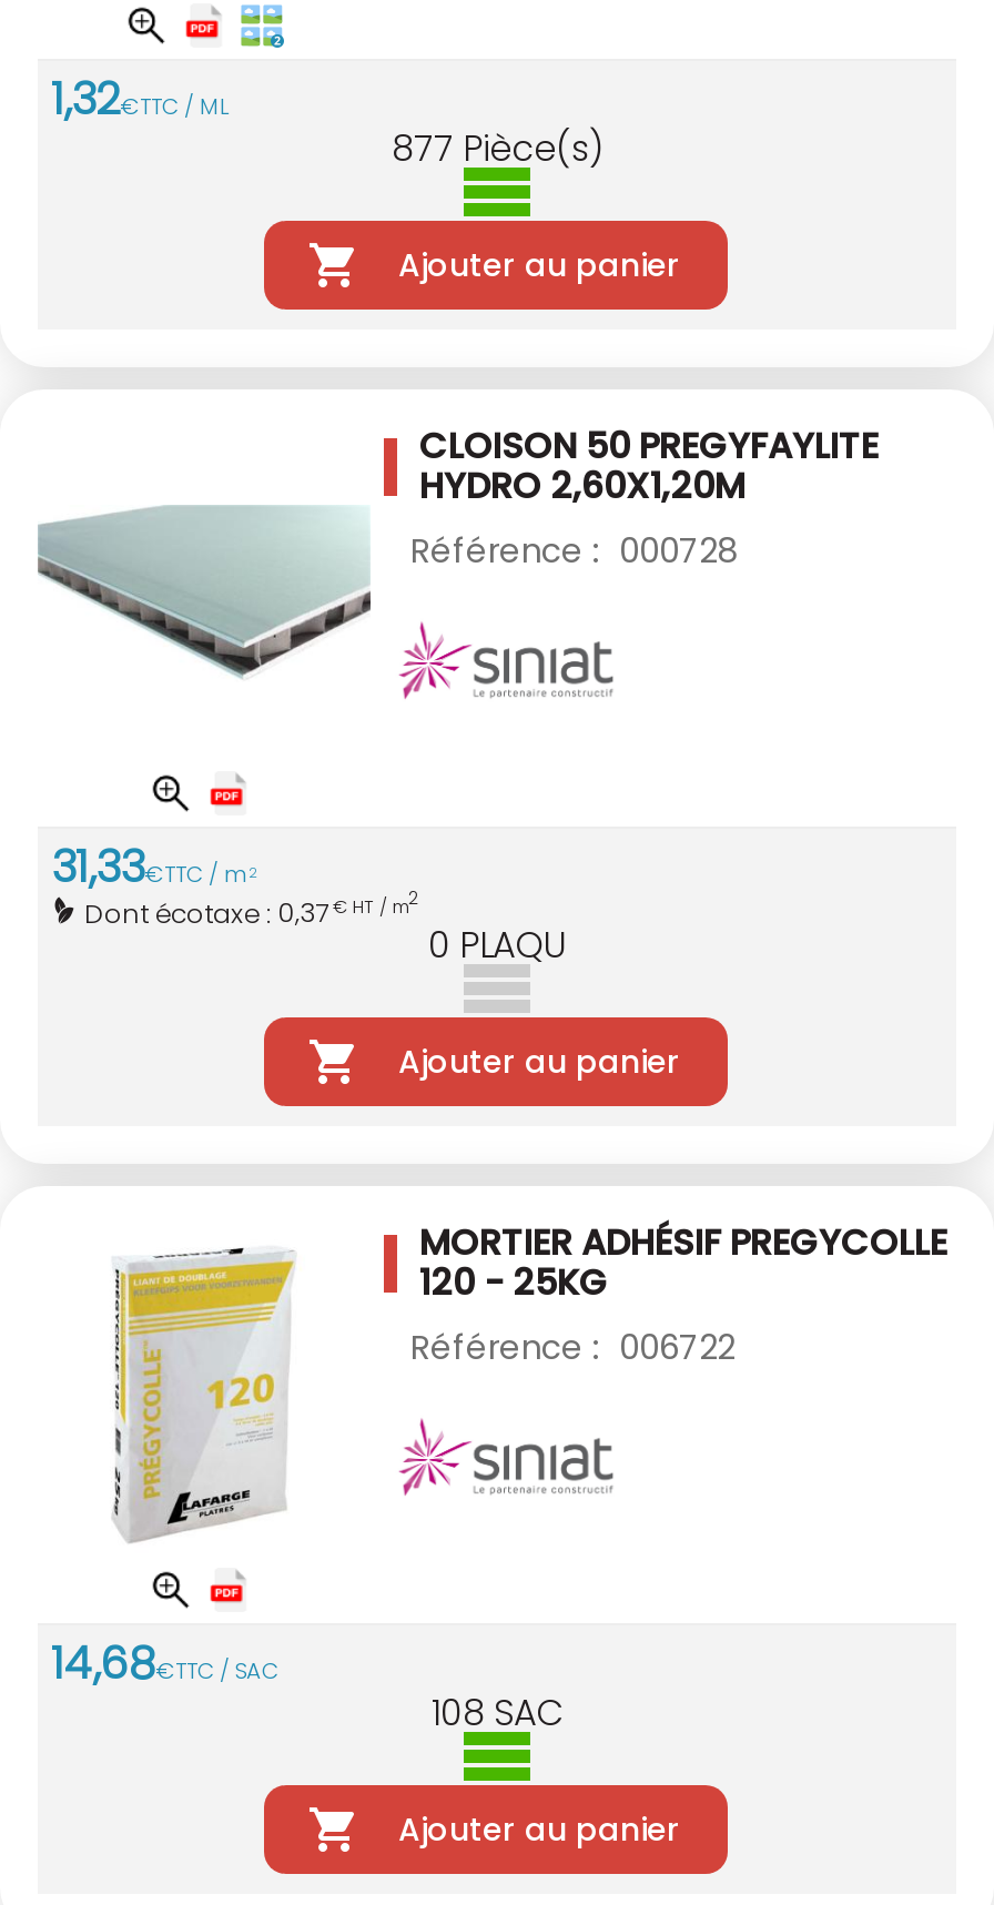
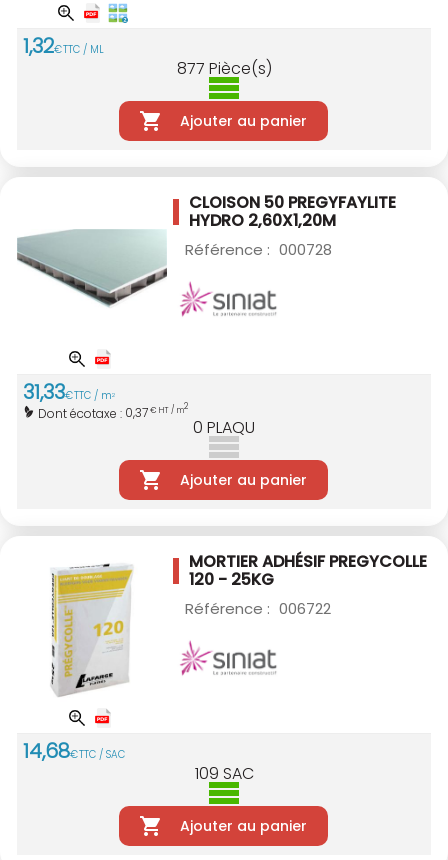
- 108 SAC
+ 109 SAC
